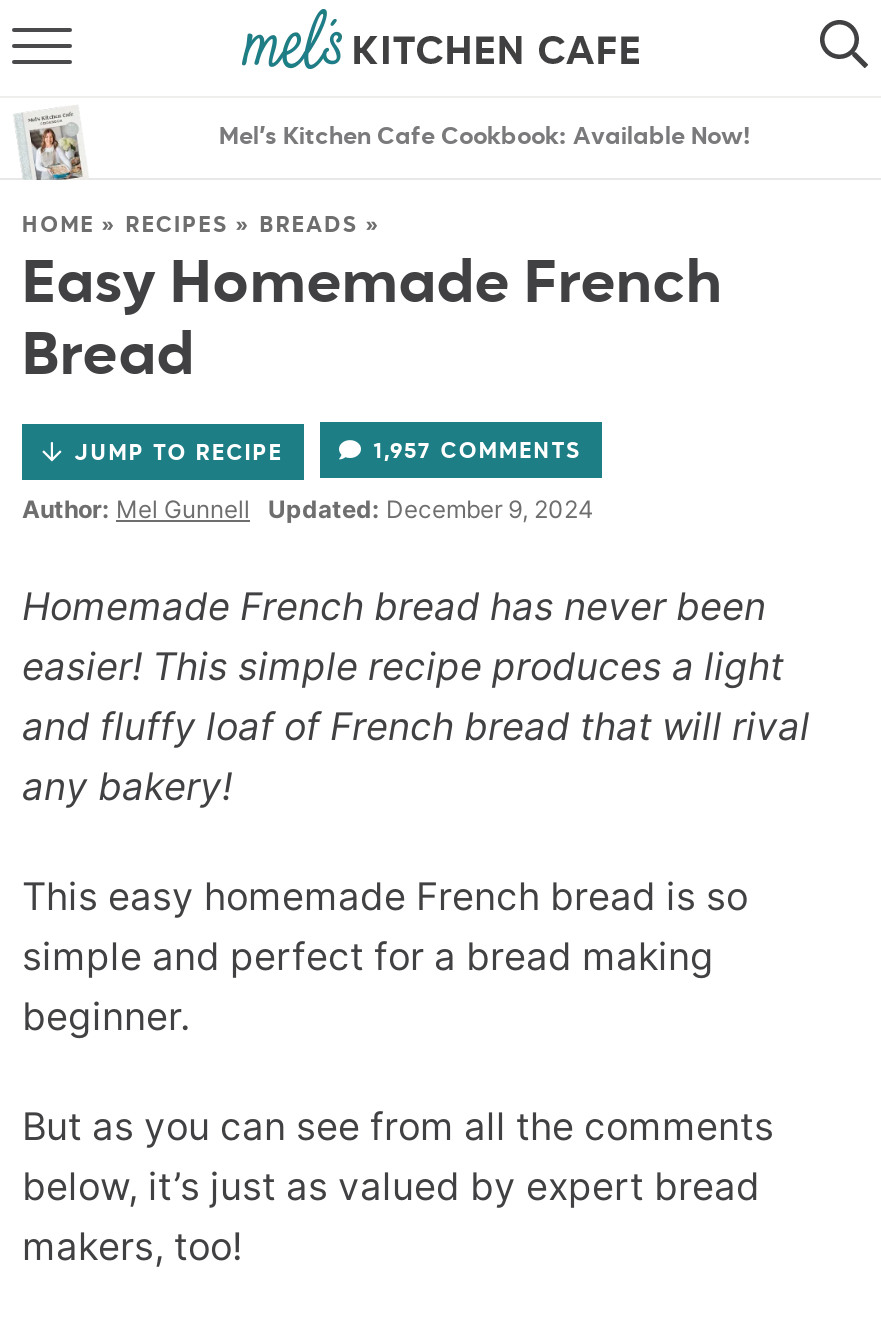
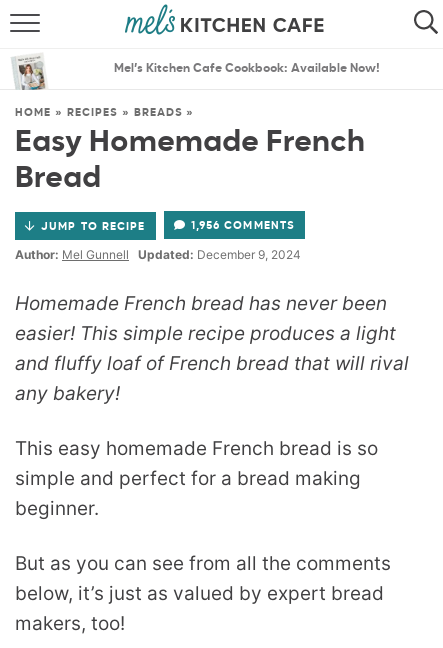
- 1,957 COMMENTS
+ 1,956 COMMENTS
